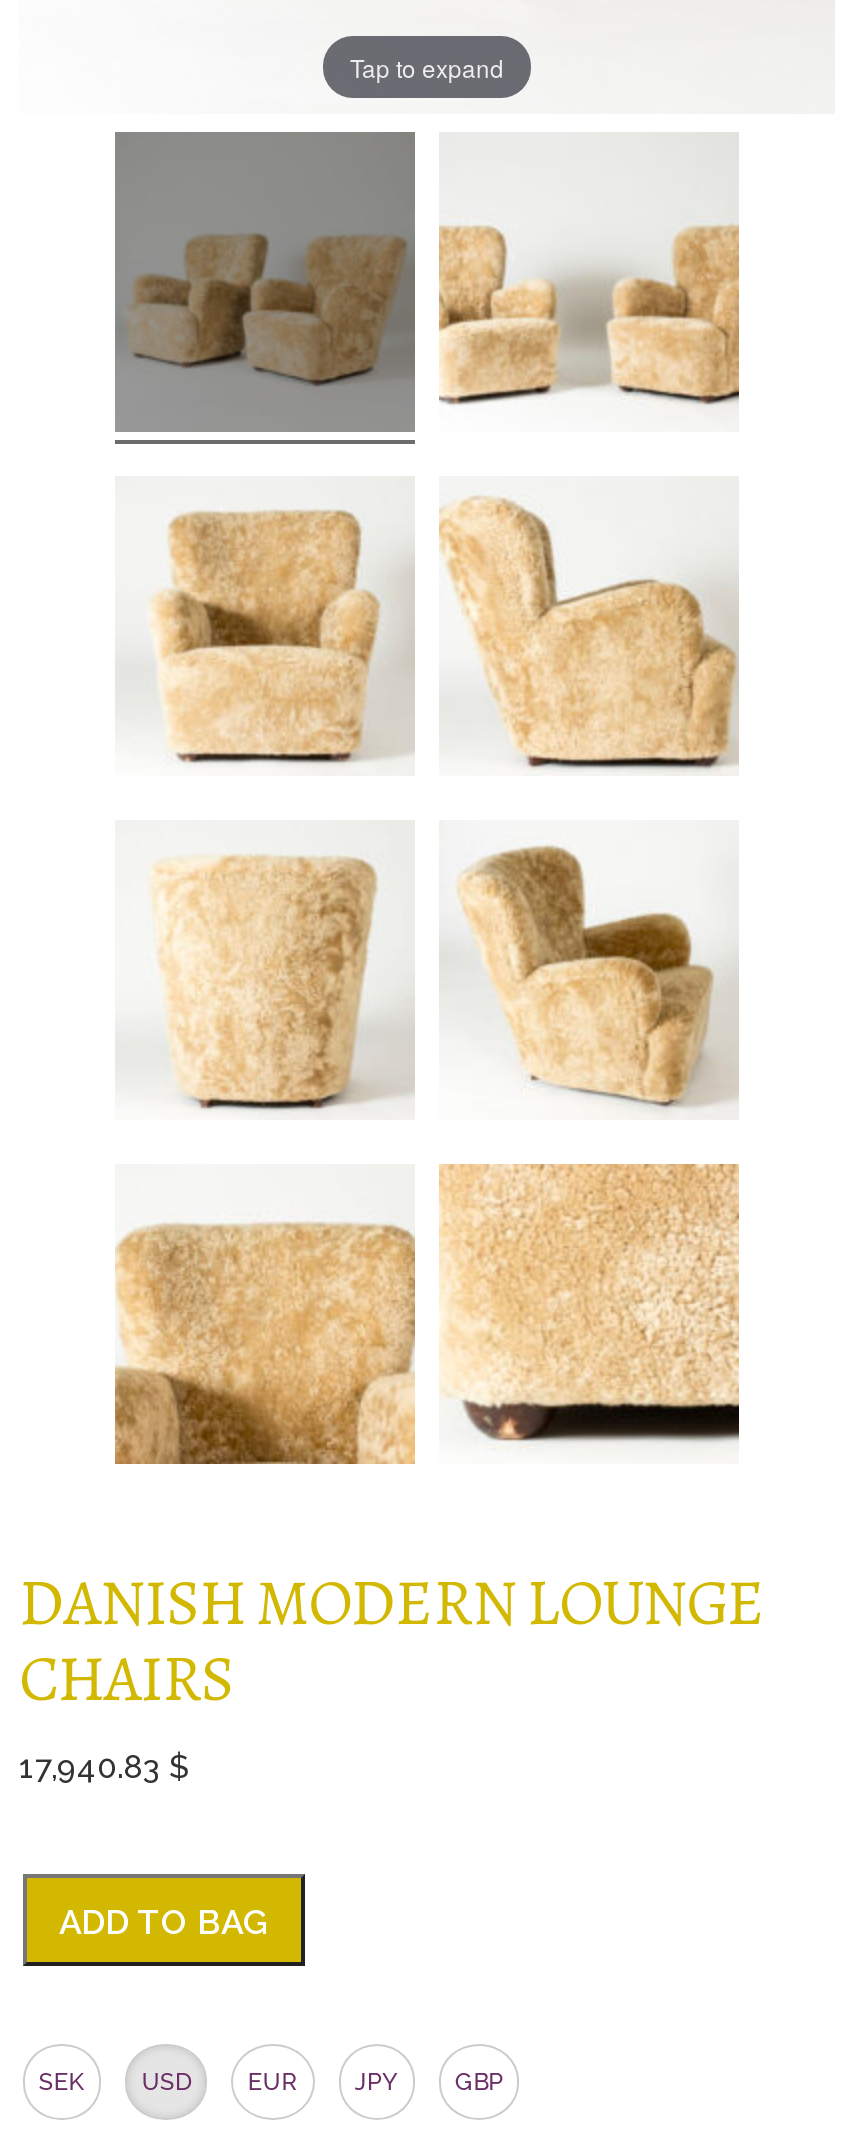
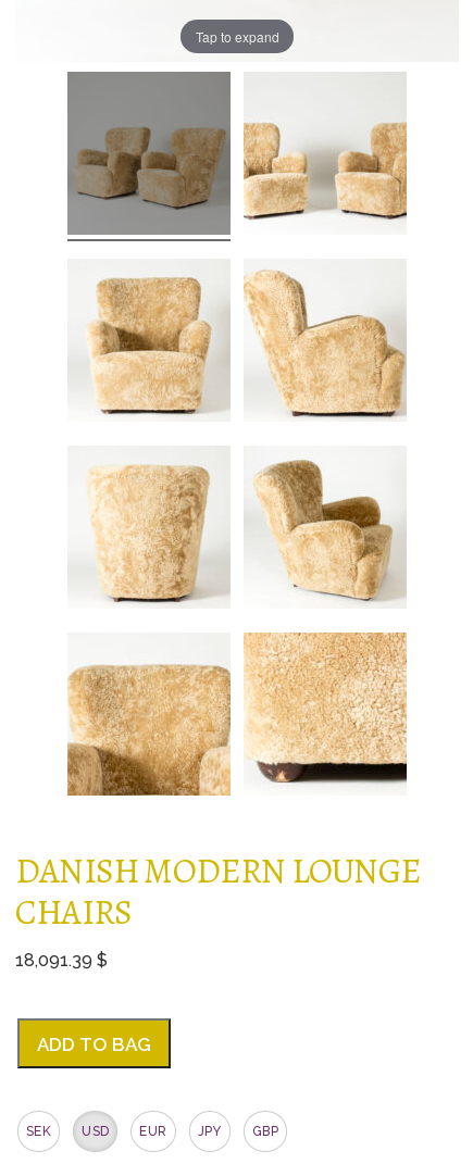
- 17,940.83 $
+ 18,091.39 $
